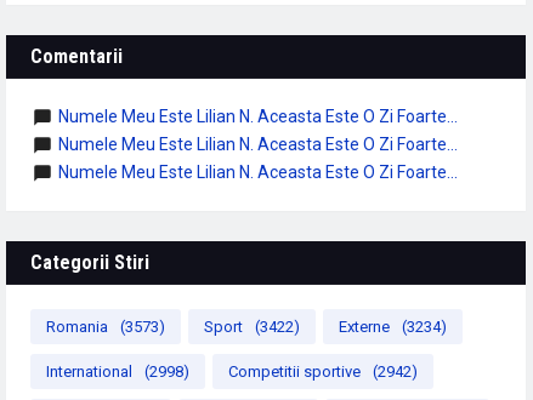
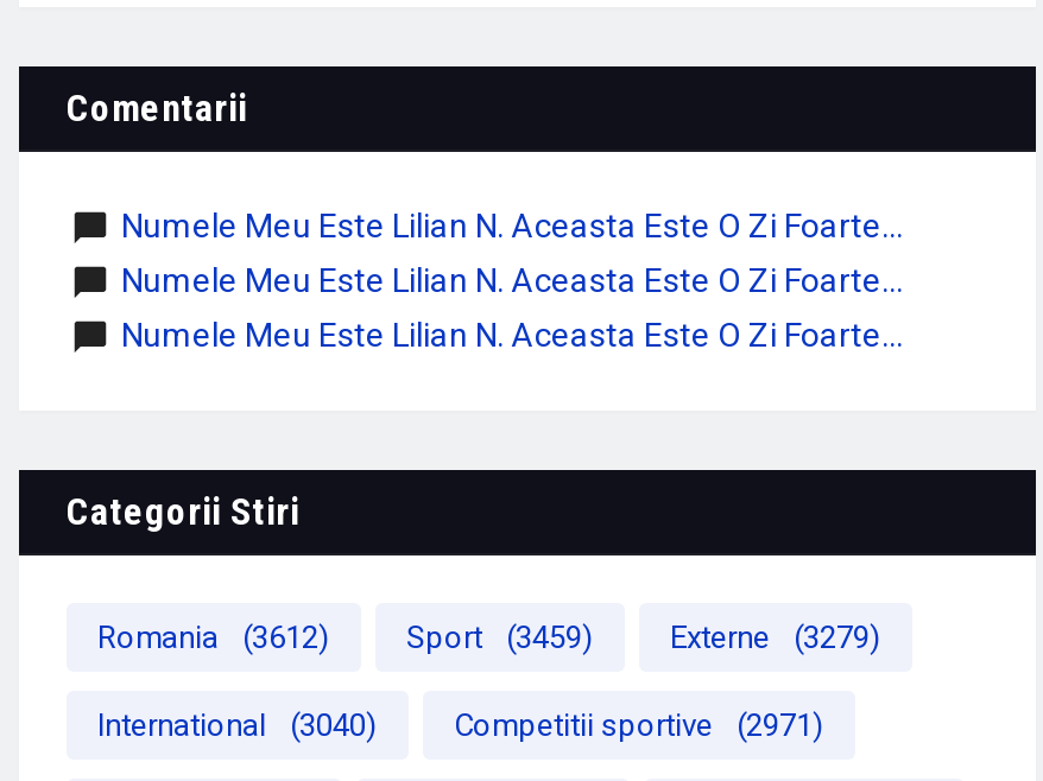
- Romania (3573)
+ Romania (3612)

- Sport (3422)
+ Sport (3459)

- Externe (3234)
+ Externe (3279)

- International (2998)
+ International (3040)

- Competitii sportive (2942)
+ Competitii sportive (2971)
